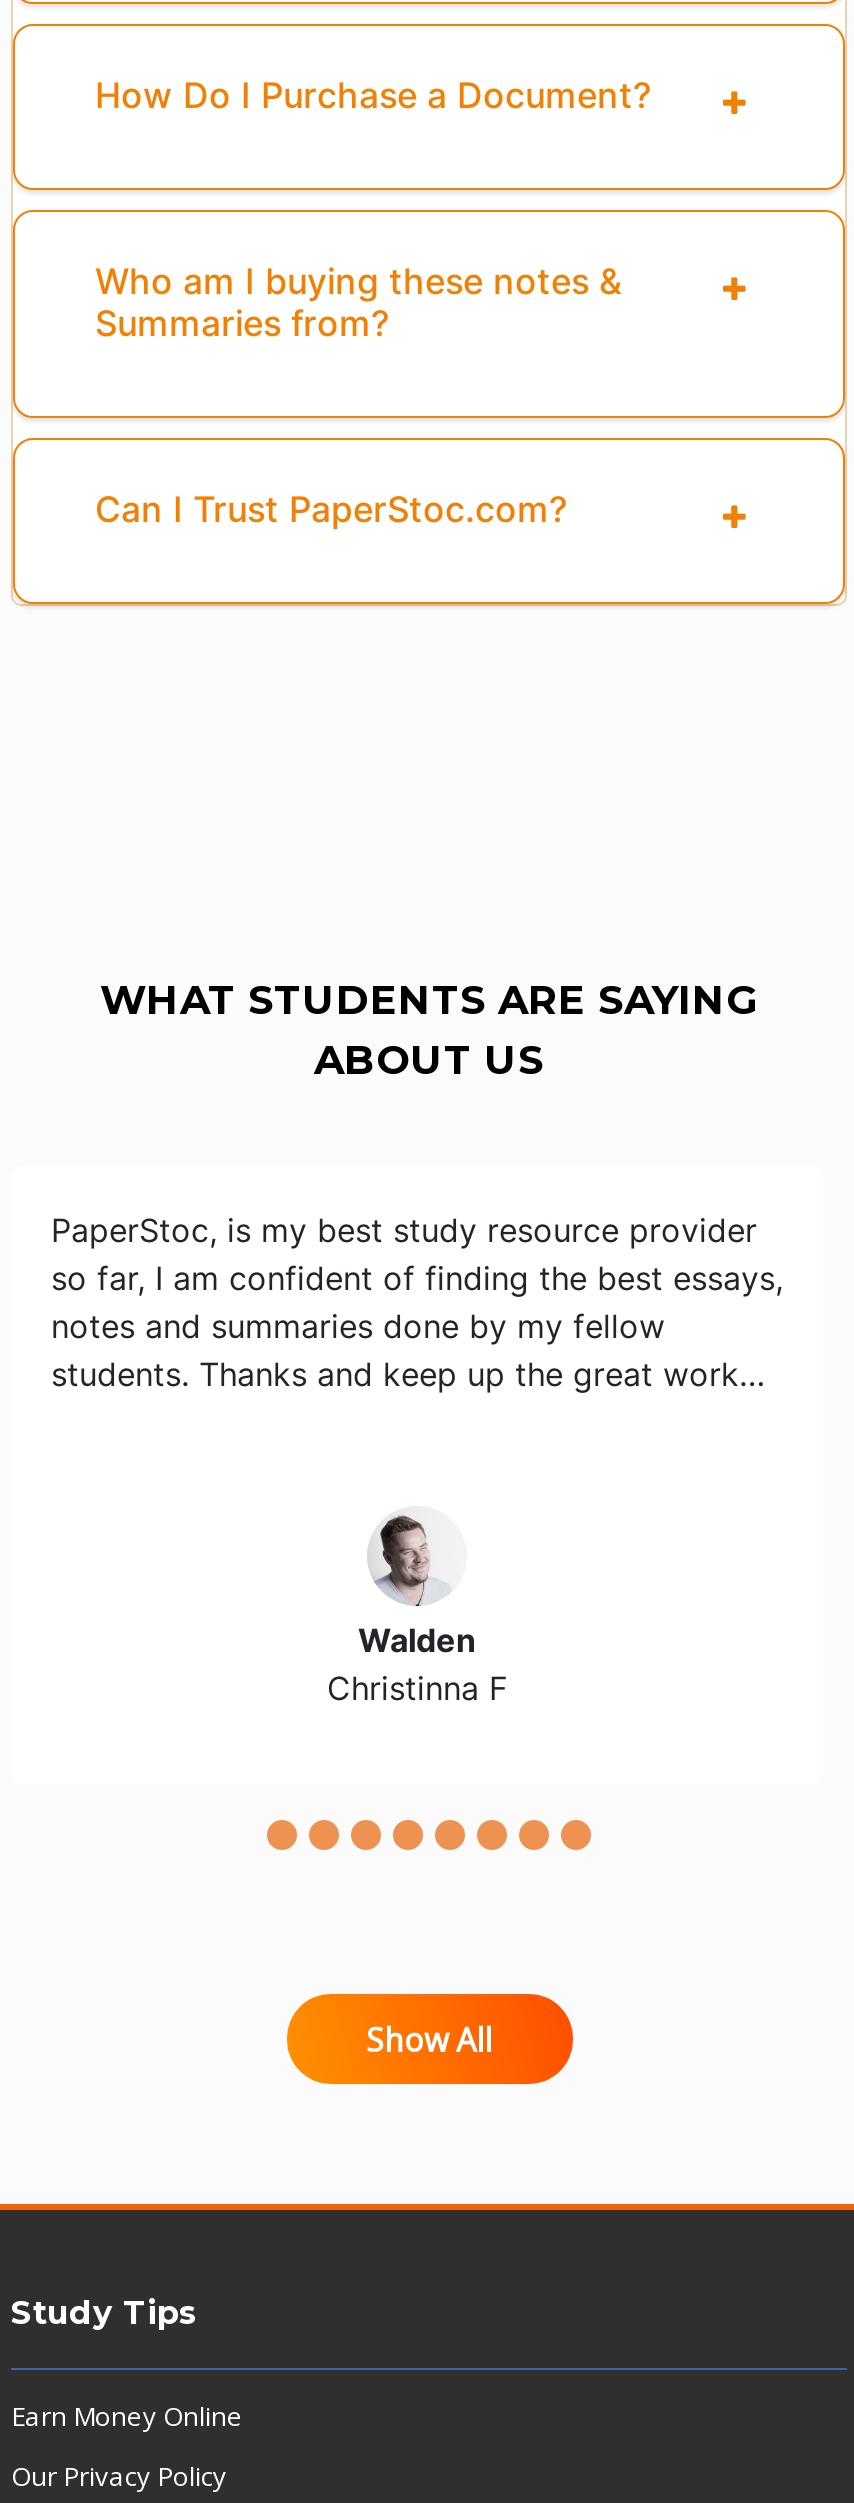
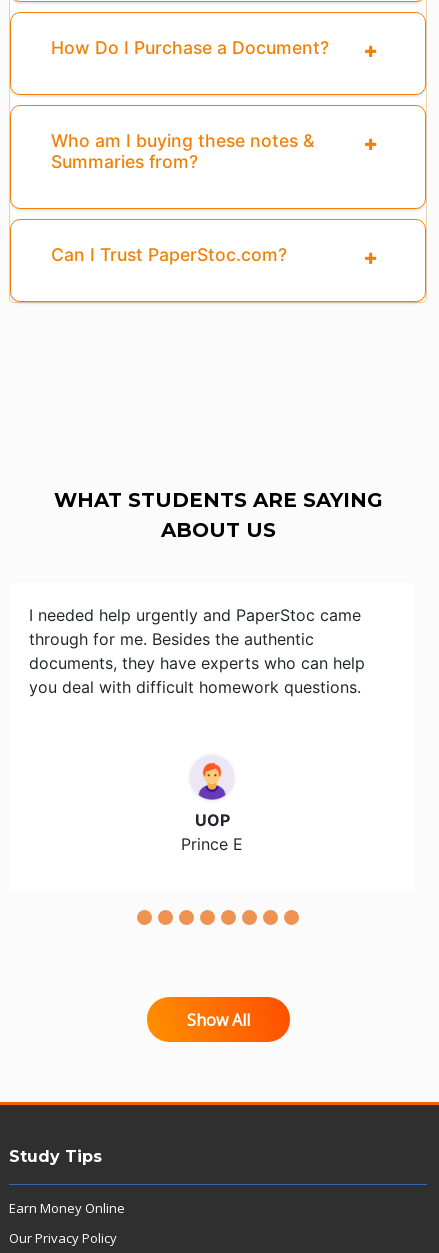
- PaperStoc, is my best study resource provider
- so far, I am confident of finding the best essays,
- notes and summaries done by my fellow
- students. Thanks and keep up the great work…
+ I needed help urgently and PaperStoc came
+ through for me. Besides the authentic
+ documents, they have experts who can help
+ you deal with difficult homework questions.

- [image]
- Walden
- Christinna F
+ [image]
+ UOP
+ Prince E
